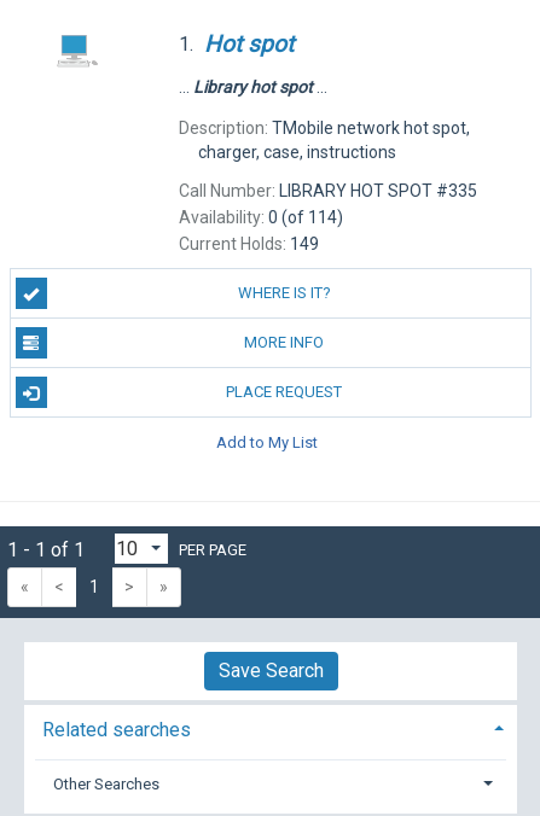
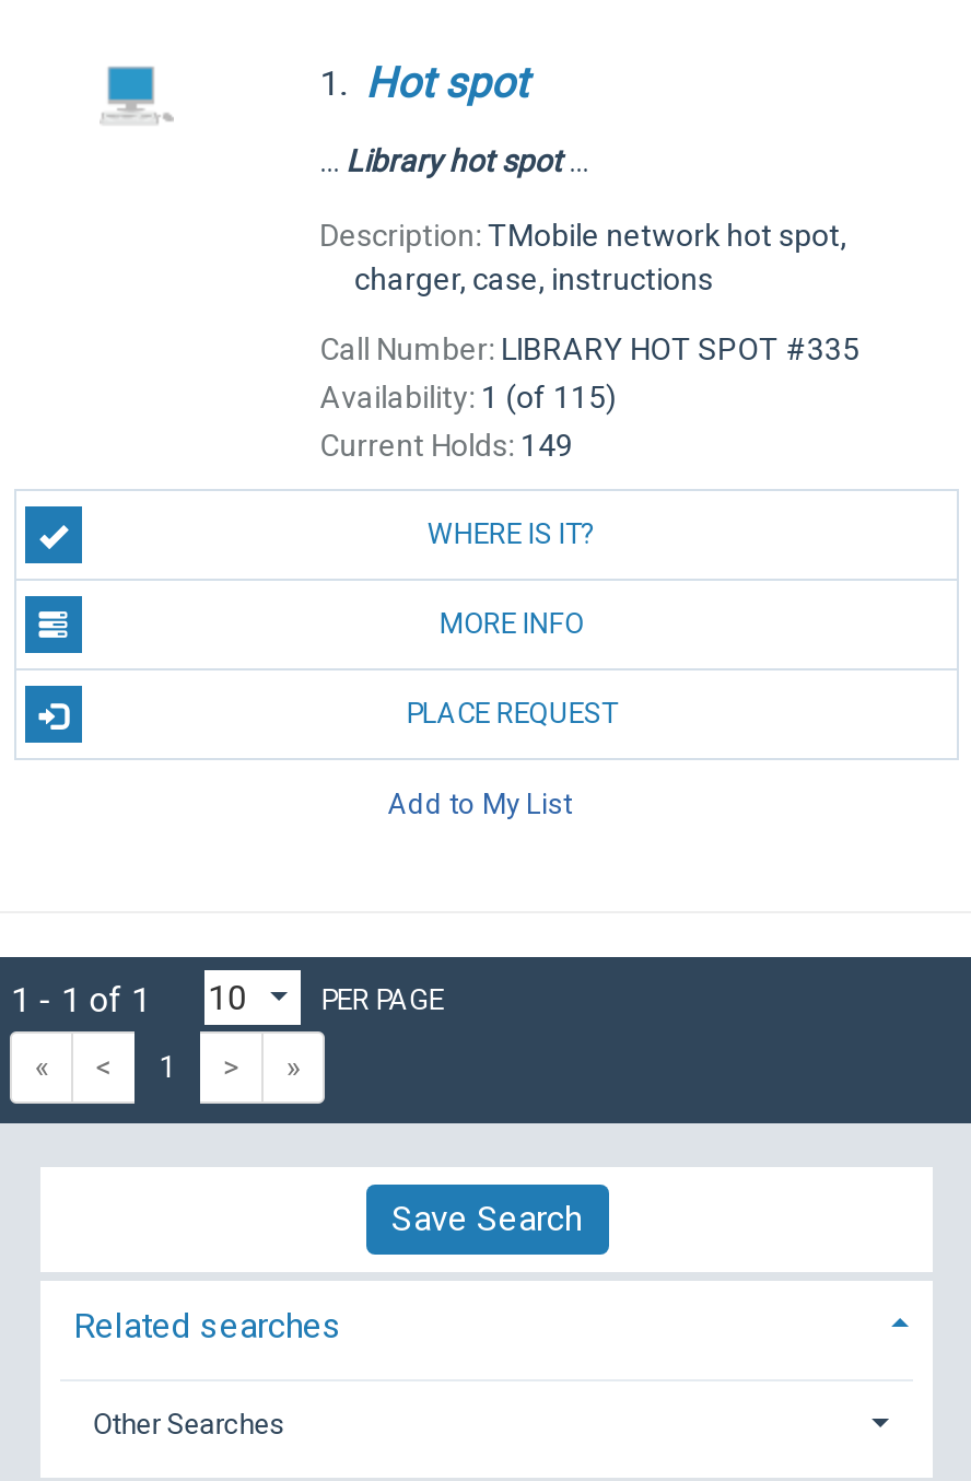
- Availability: 0 (of 114)
+ Availability: 1 (of 115)
